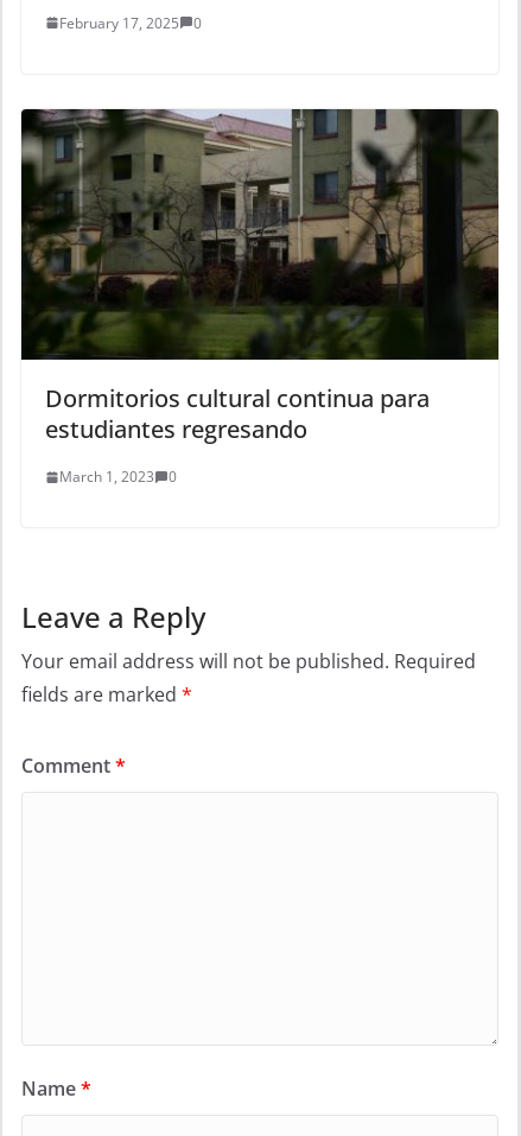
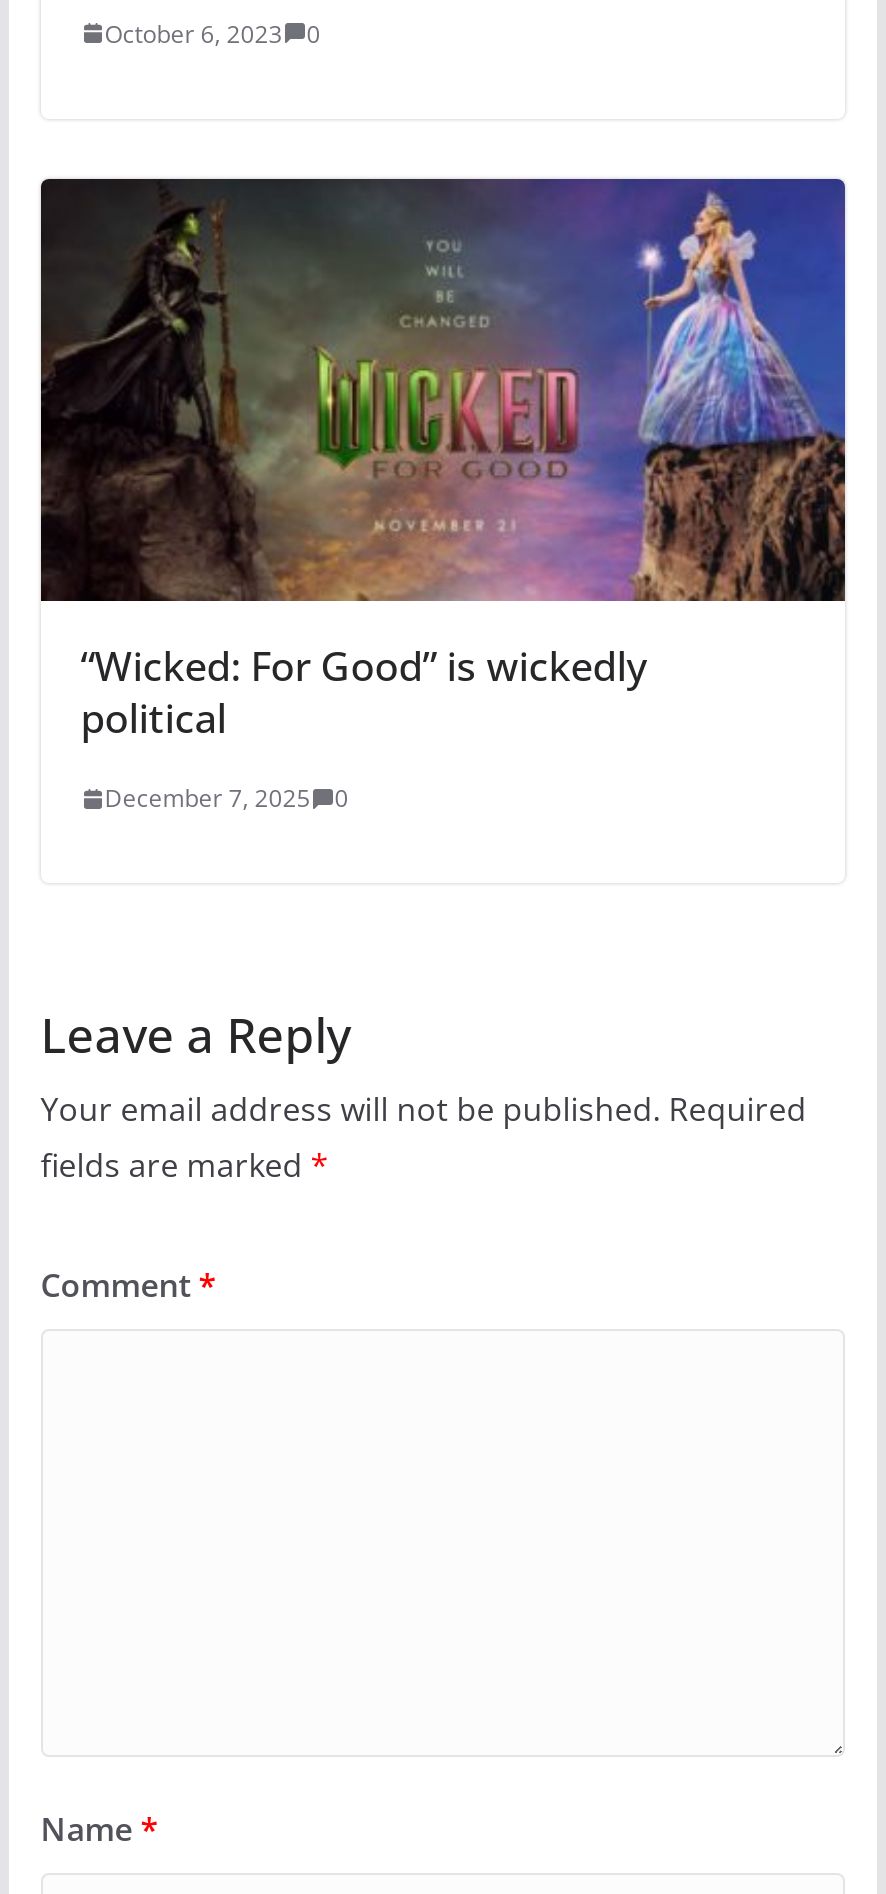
- February 17, 2025 0
+ October 6, 2023 0

- [image]
- Dormitorios cultural continua para
- estudiantes regresando
+ [image]
+ “Wicked: For Good” is wickedly
+ political

- March 1, 2023 0
+ December 7, 2025 0
